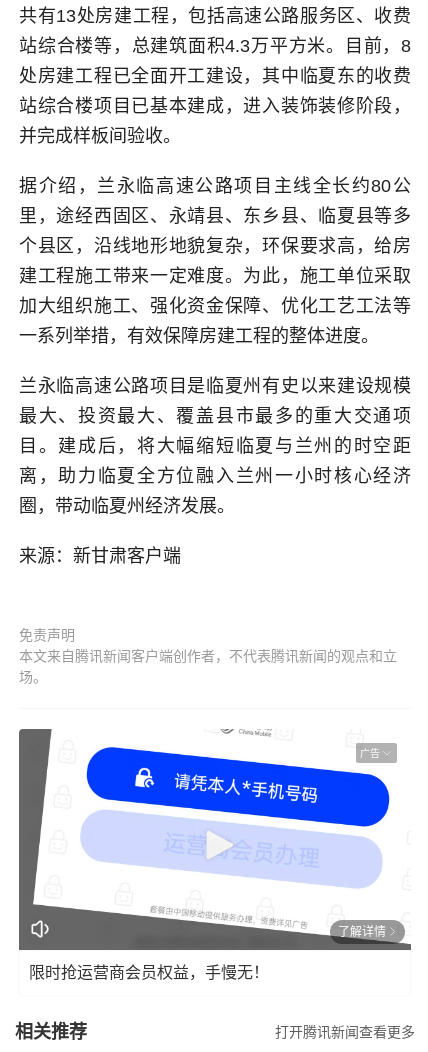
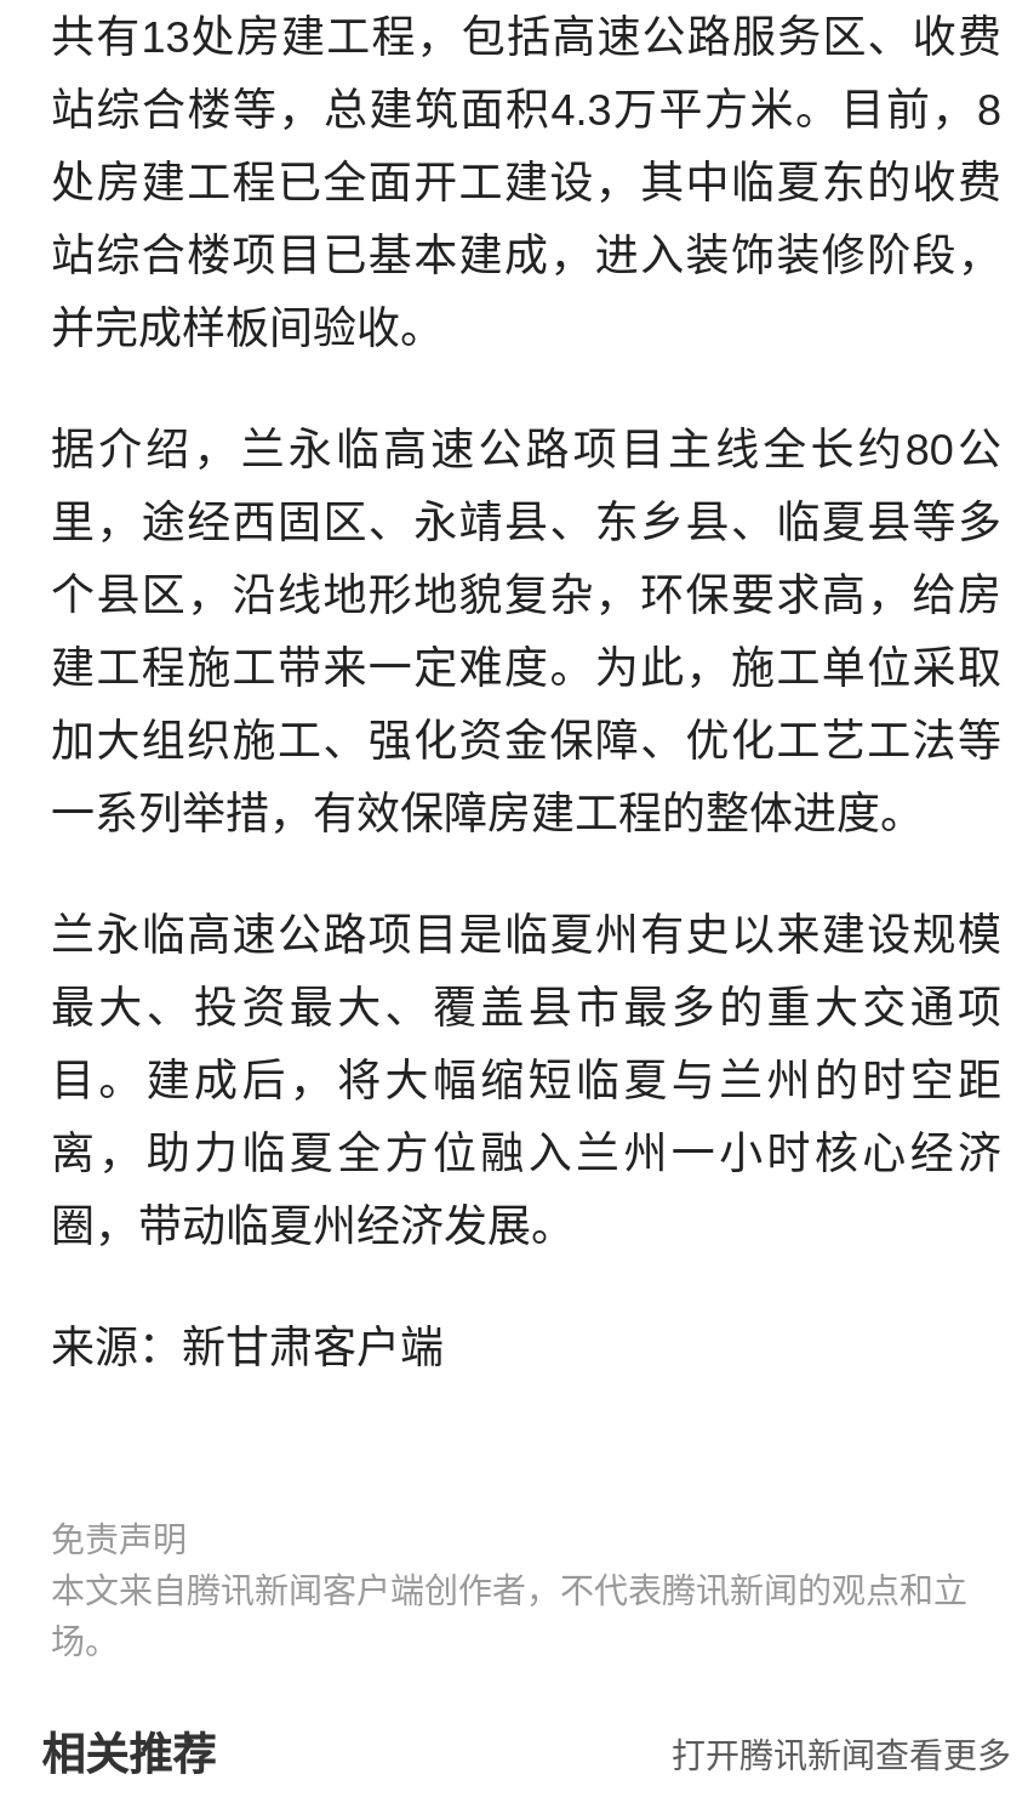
- [image]
- 广告

- 了解详情
- 限时抢运营商会员权益，手慢无！
